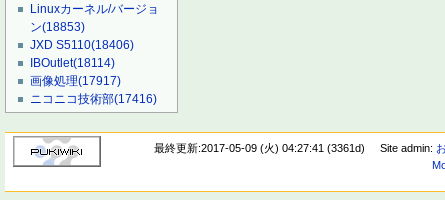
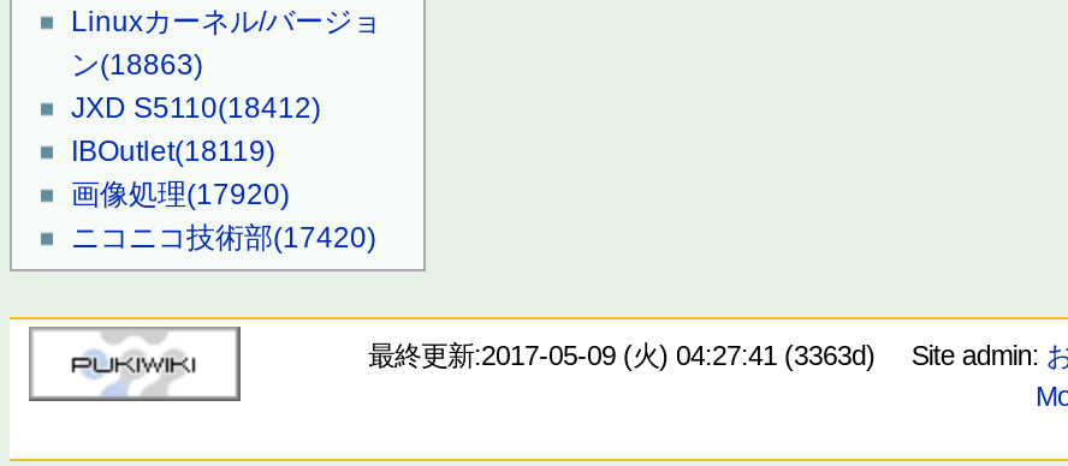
- ン(18853)
+ ン(18863)

- JXD S5110(18406)
+ JXD S5110(18412)

- IBOutlet(18114)
+ IBOutlet(18119)

- 画像処理(17917)
+ 画像処理(17920)

- ニコニコ技術部(17416)
+ ニコニコ技術部(17420)

- 最終更新:2017-05-09 (火) 04:27:41 (3361d)
+ 最終更新:2017-05-09 (火) 04:27:41 (3363d)
